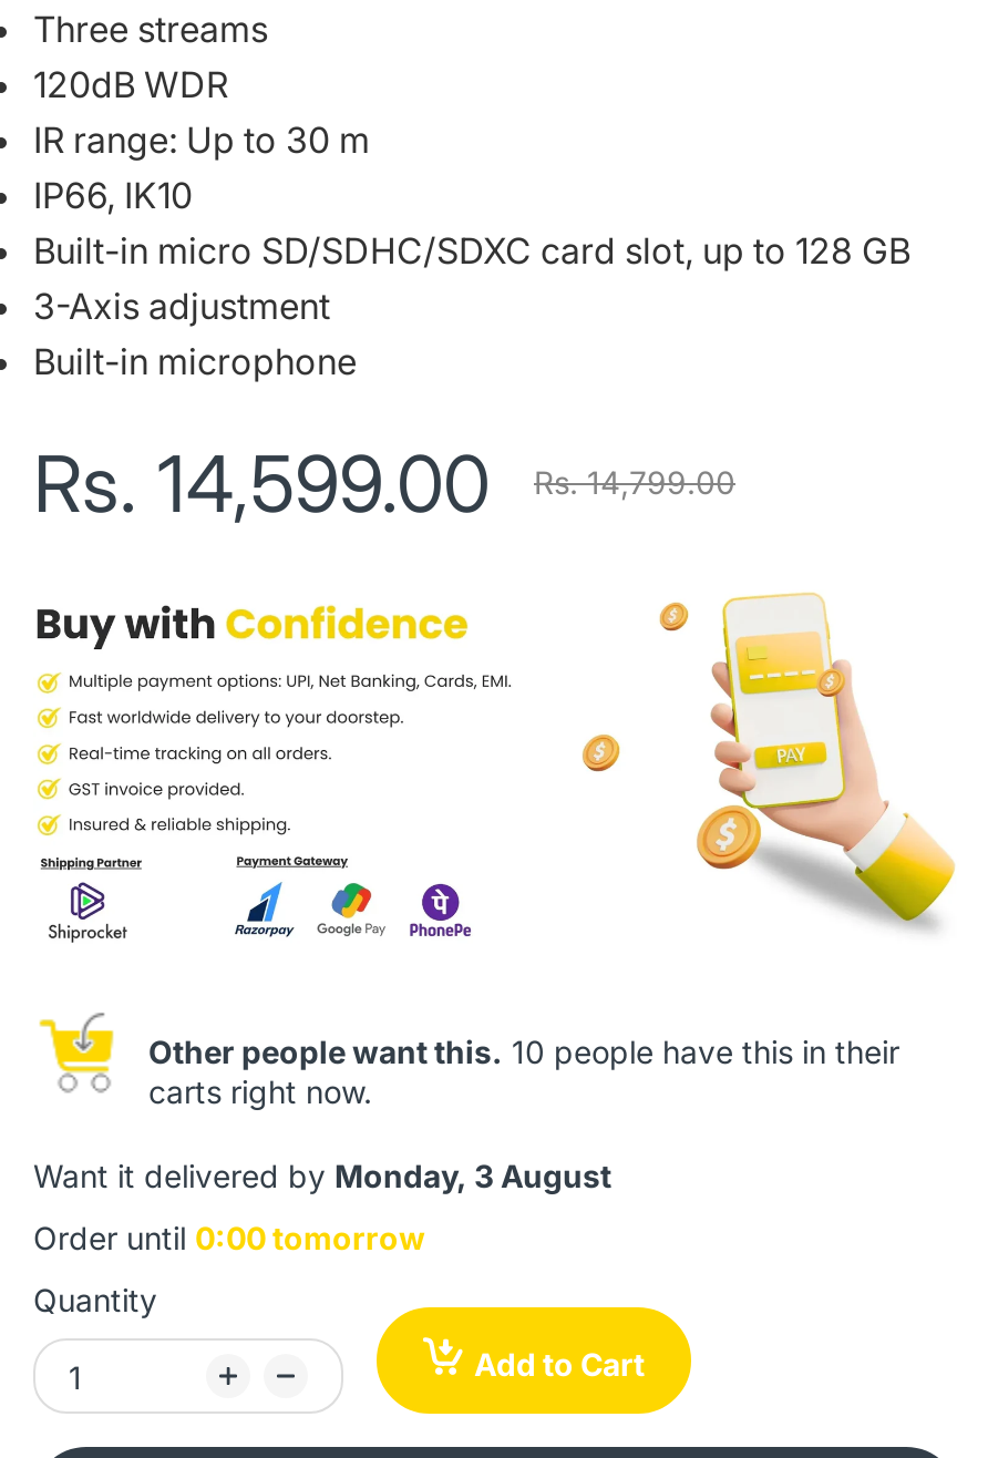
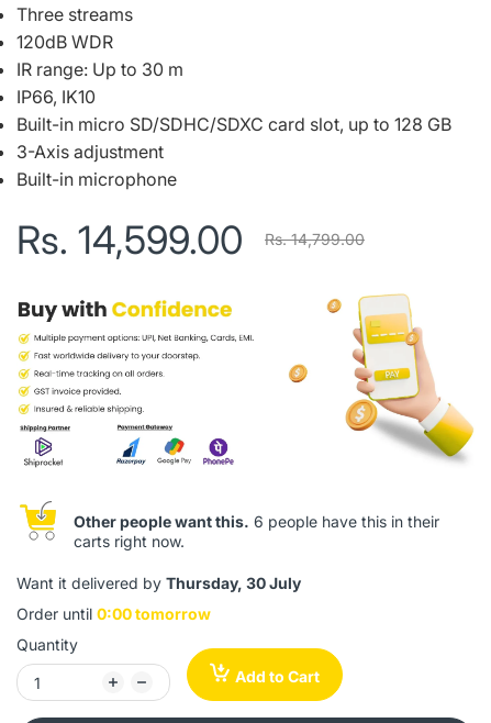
- Other people want this. 10 people have this in their
+ Other people want this. 6 people have this in their

- Want it delivered by Monday, 3 August
+ Want it delivered by Thursday, 30 July
